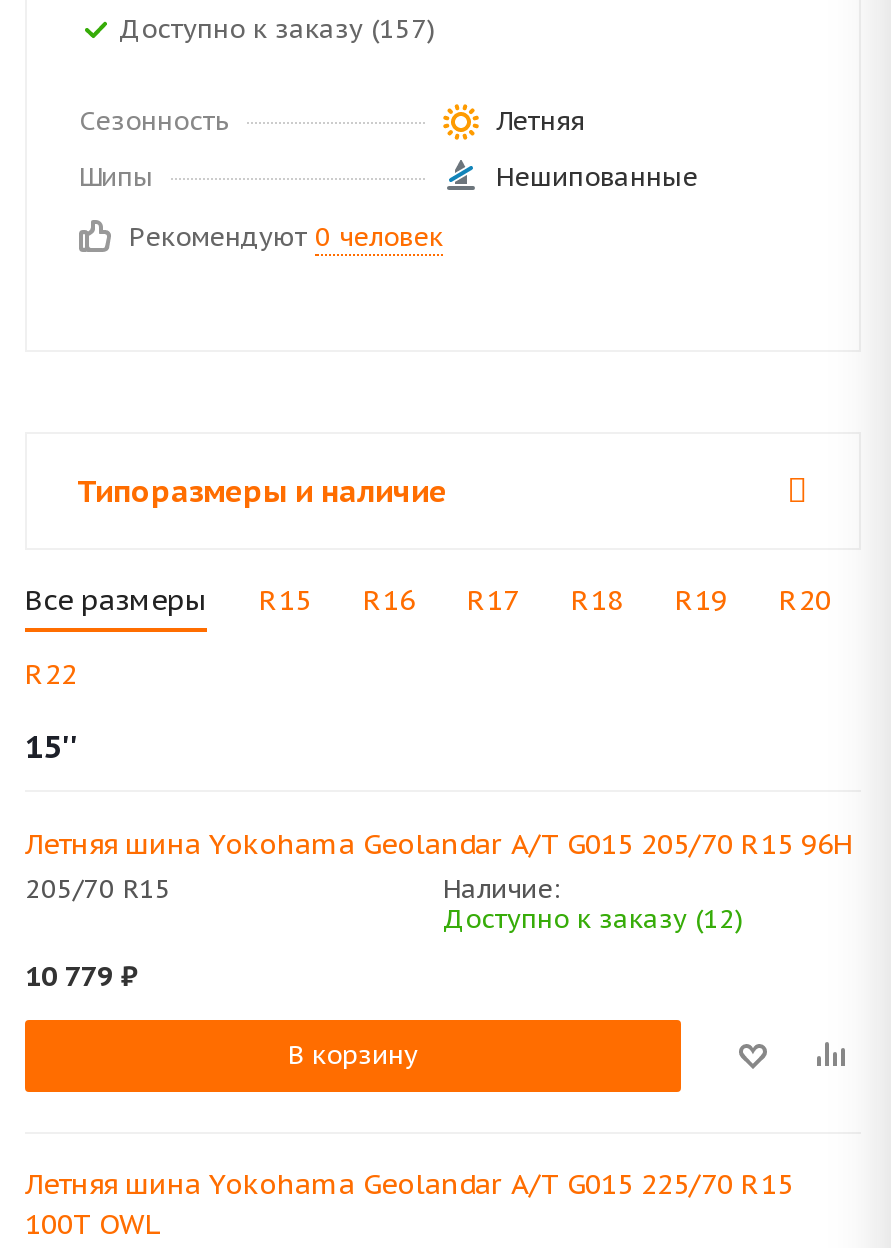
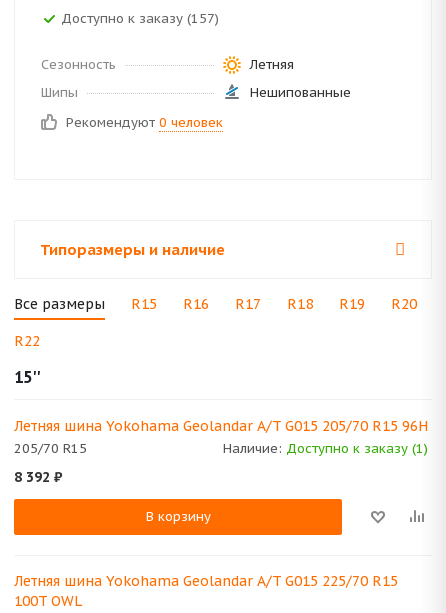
- Наличие:
- Доступно к заказу (12)
+ Наличие: Доступно к заказу (1)

- 10 779 ₽
+ 8 392 ₽
